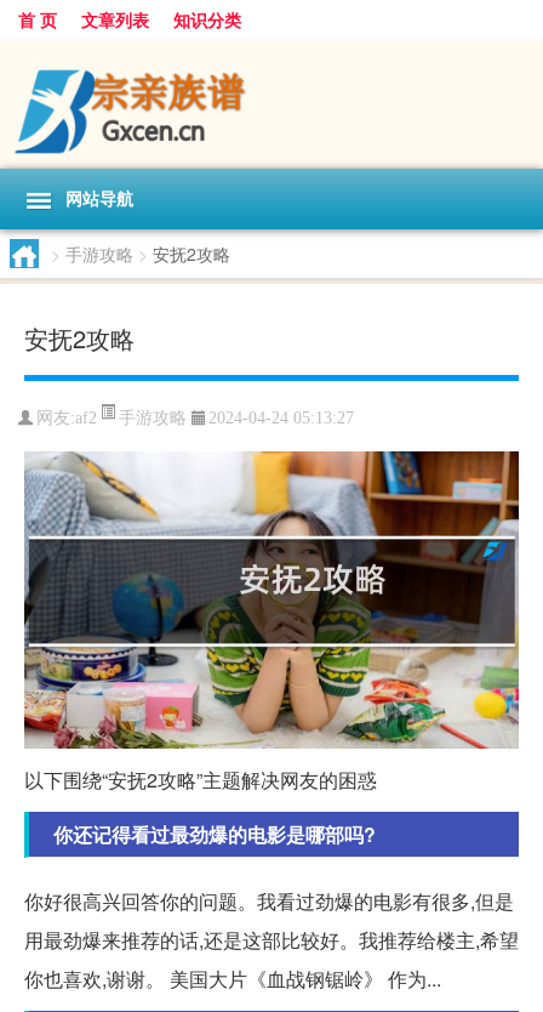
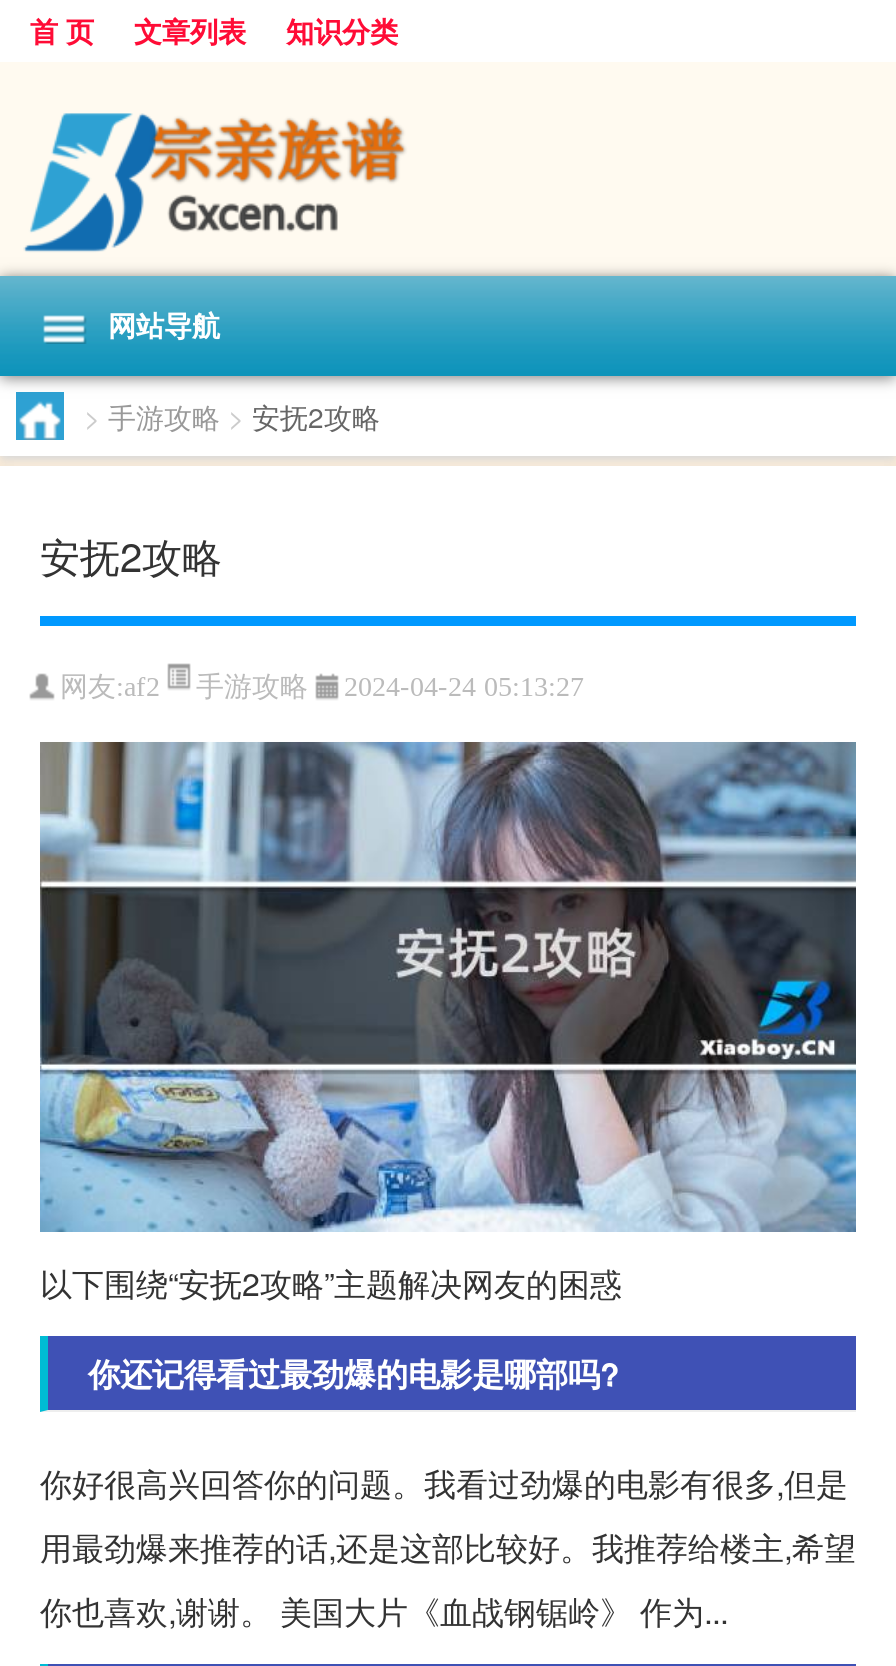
- [image]
+ [image]
